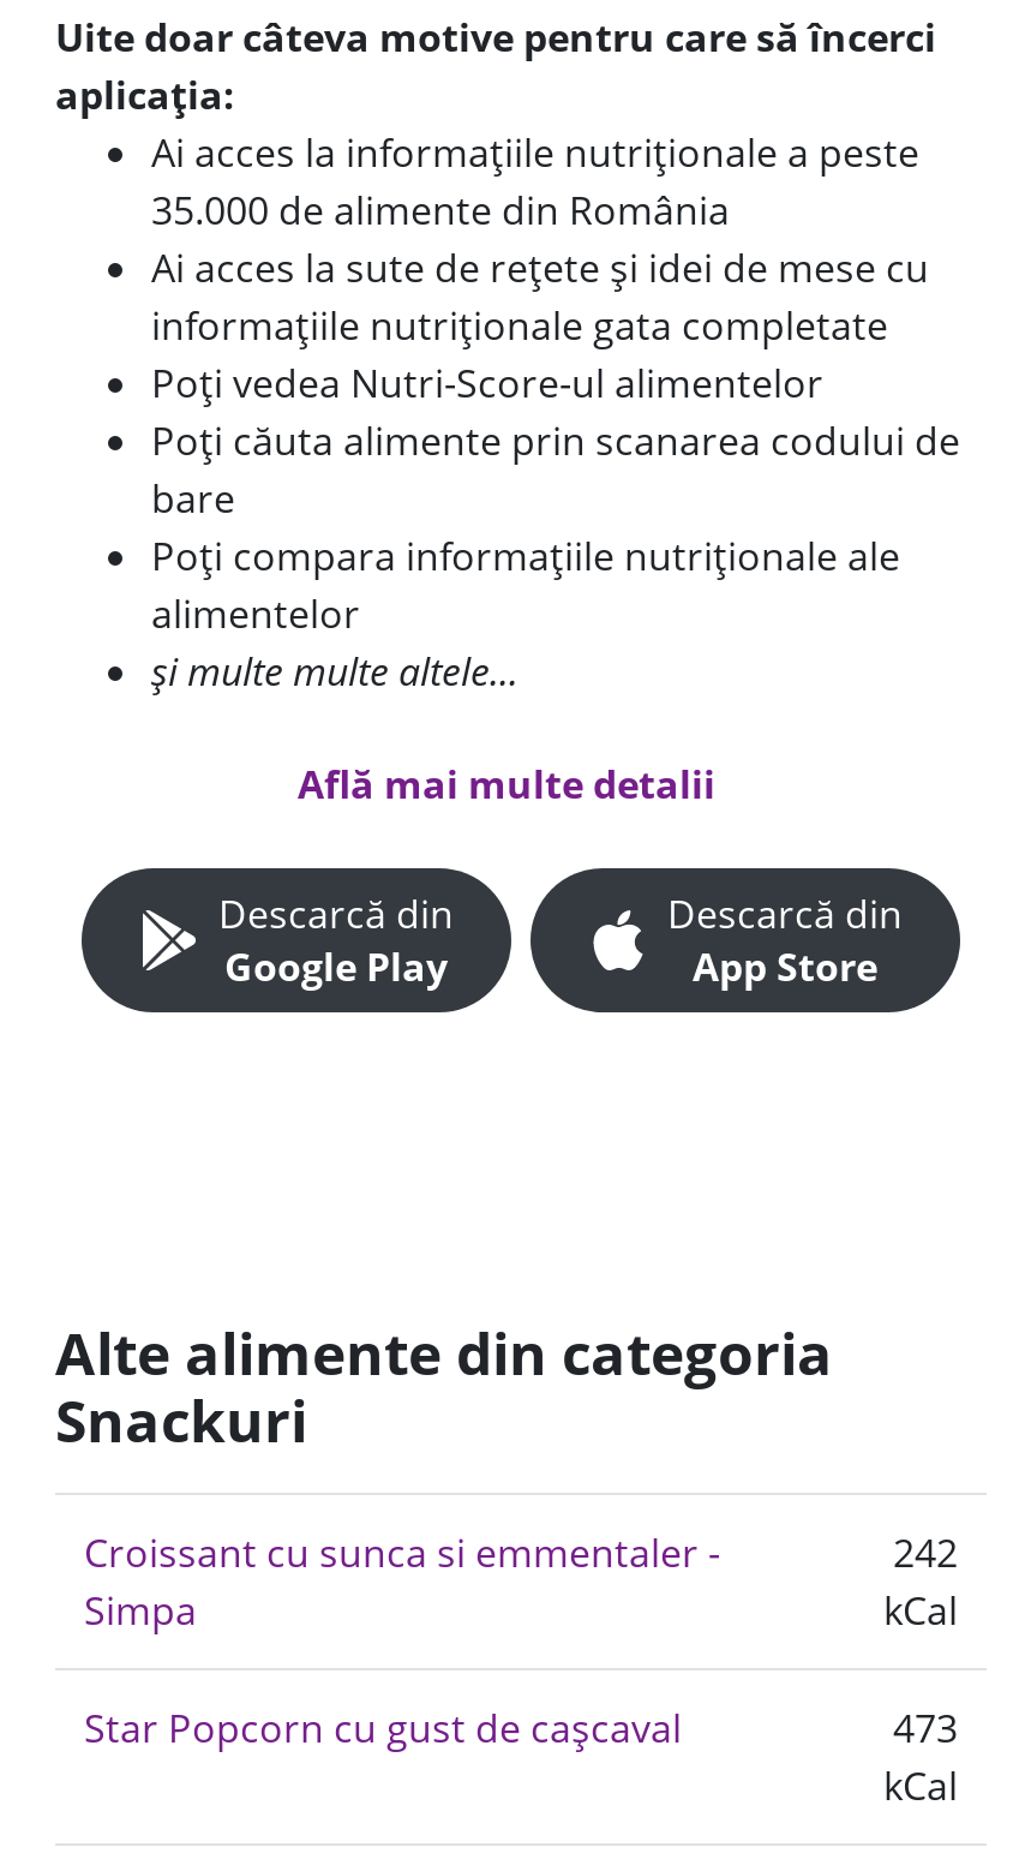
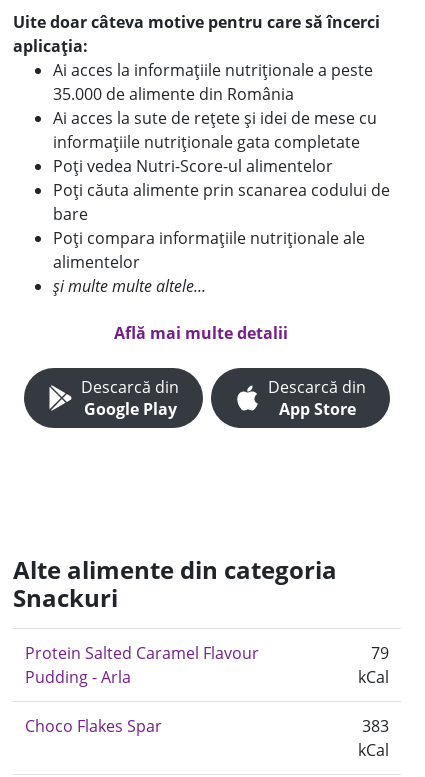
- Croissant cu sunca si emmentaler -
- Simpa
+ Protein Salted Caramel Flavour
+ Pudding - Arla

- 242
+ 79

- Star Popcorn cu gust de cașcaval
- 473
+ Choco Flakes Spar
+ 383
